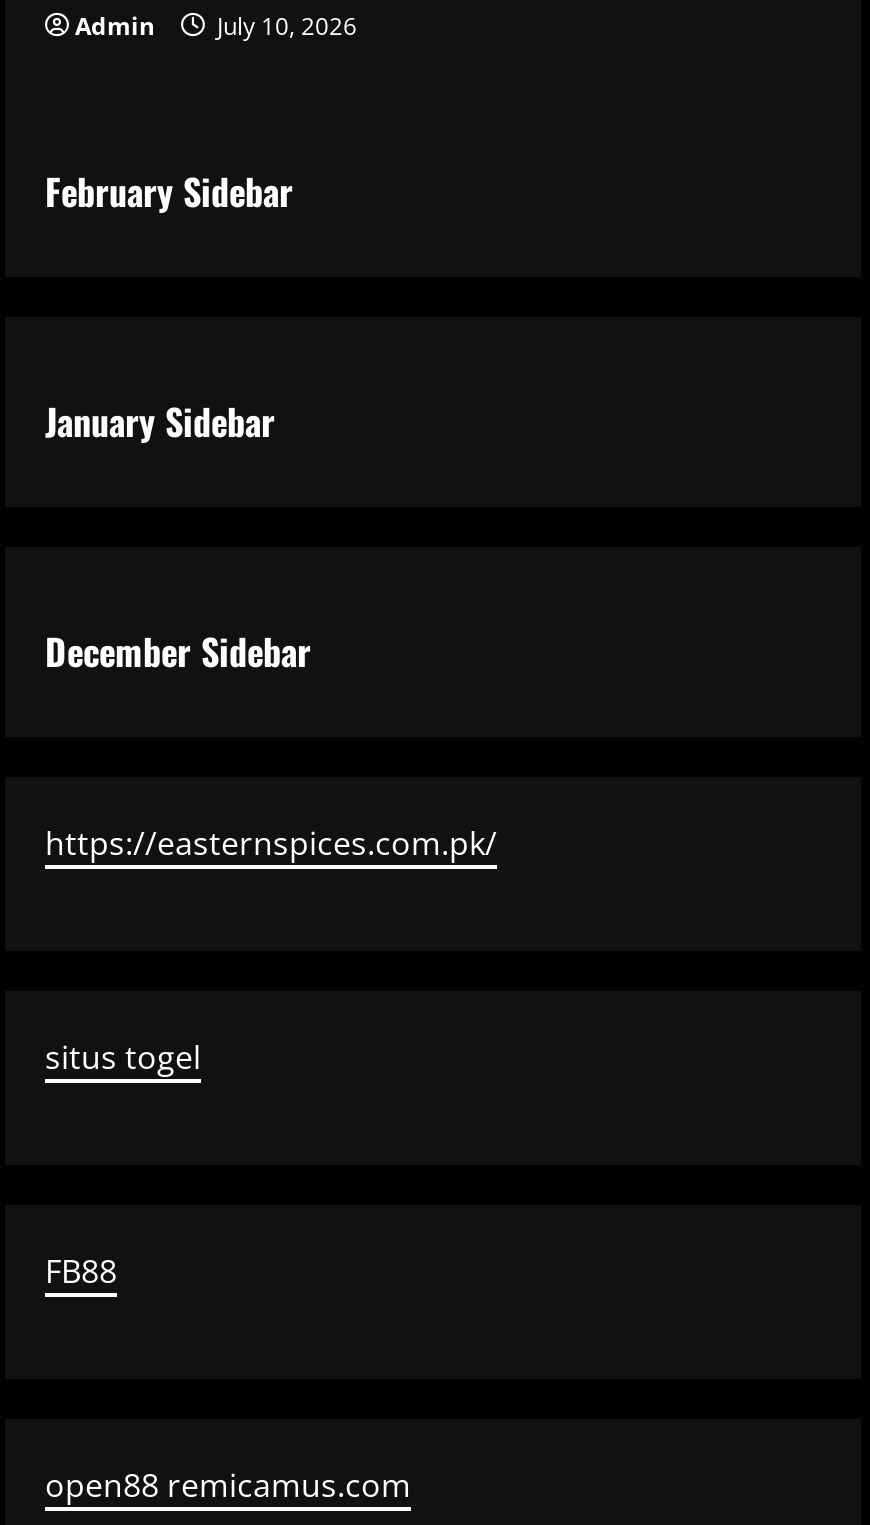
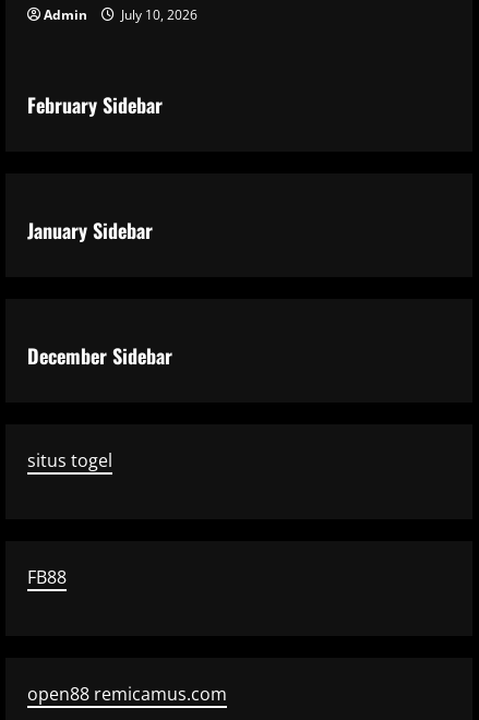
- https://easternspices.com.pk/
